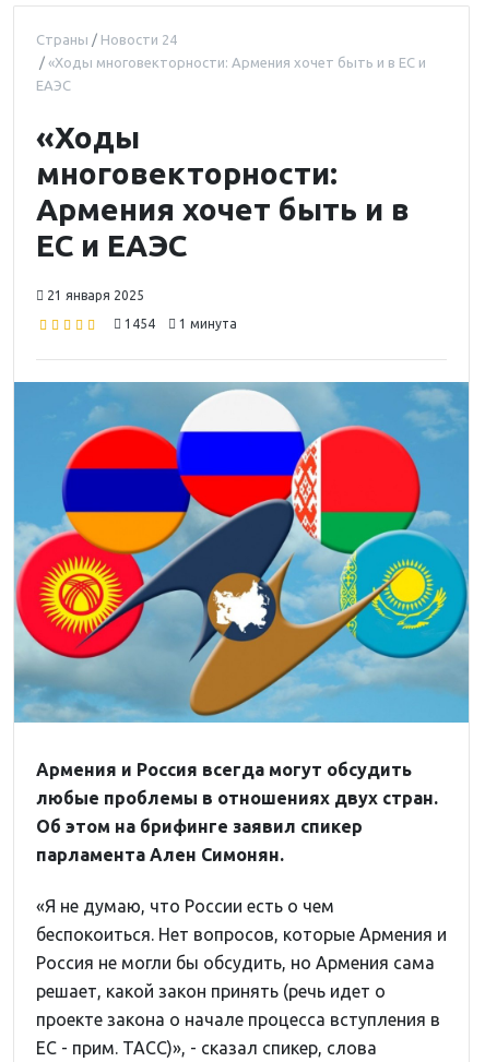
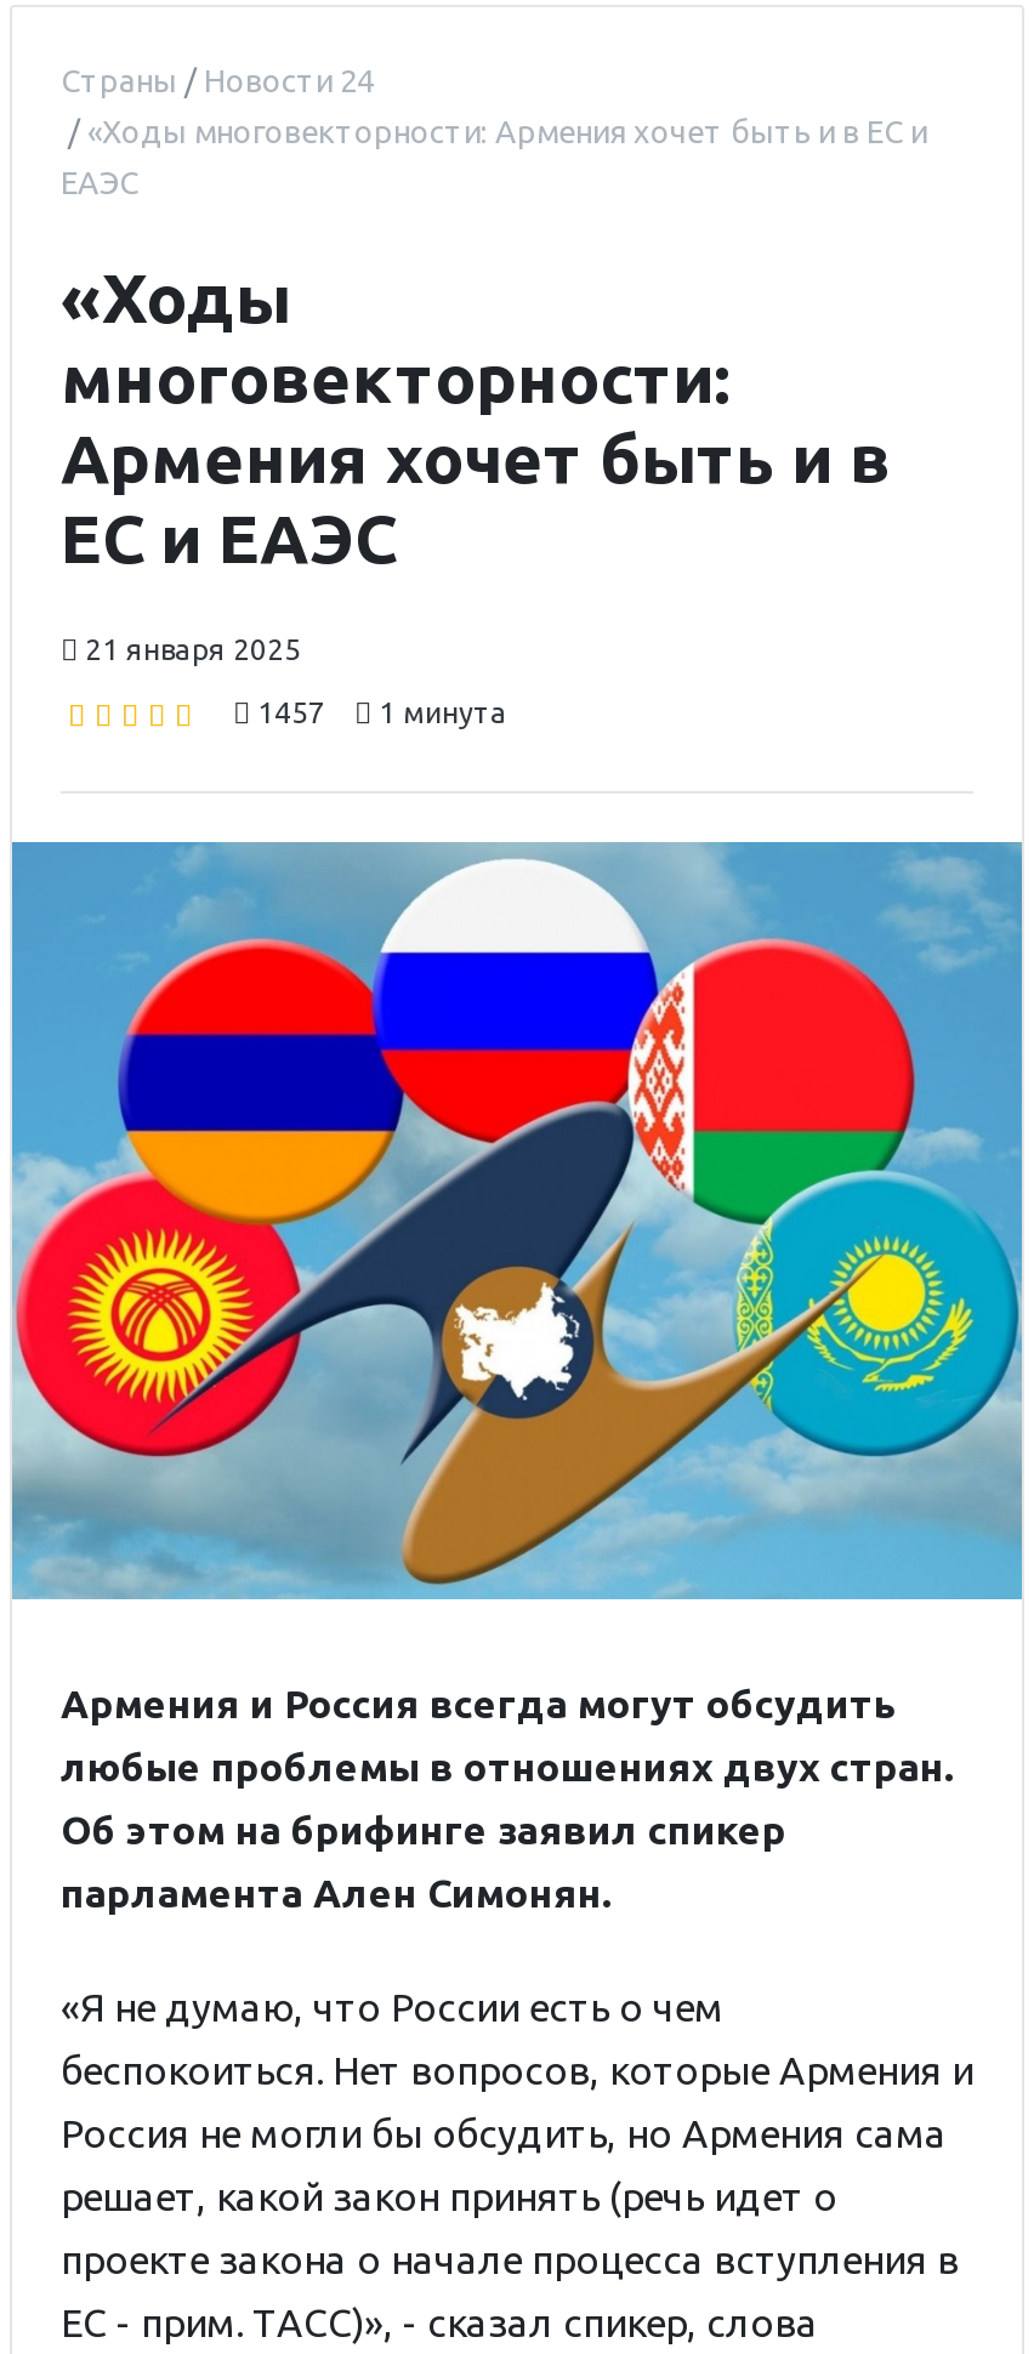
- 1454
+ 1457
